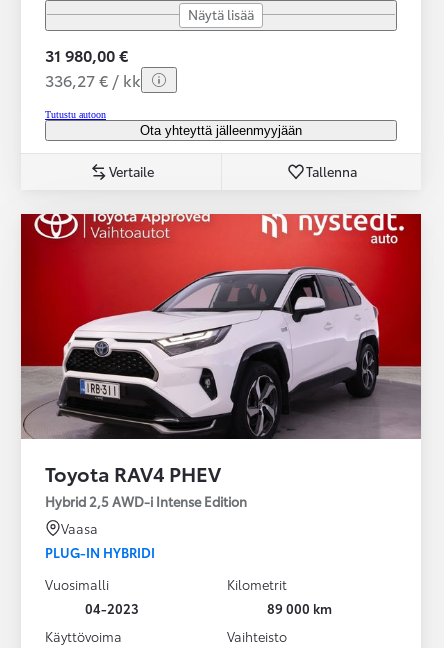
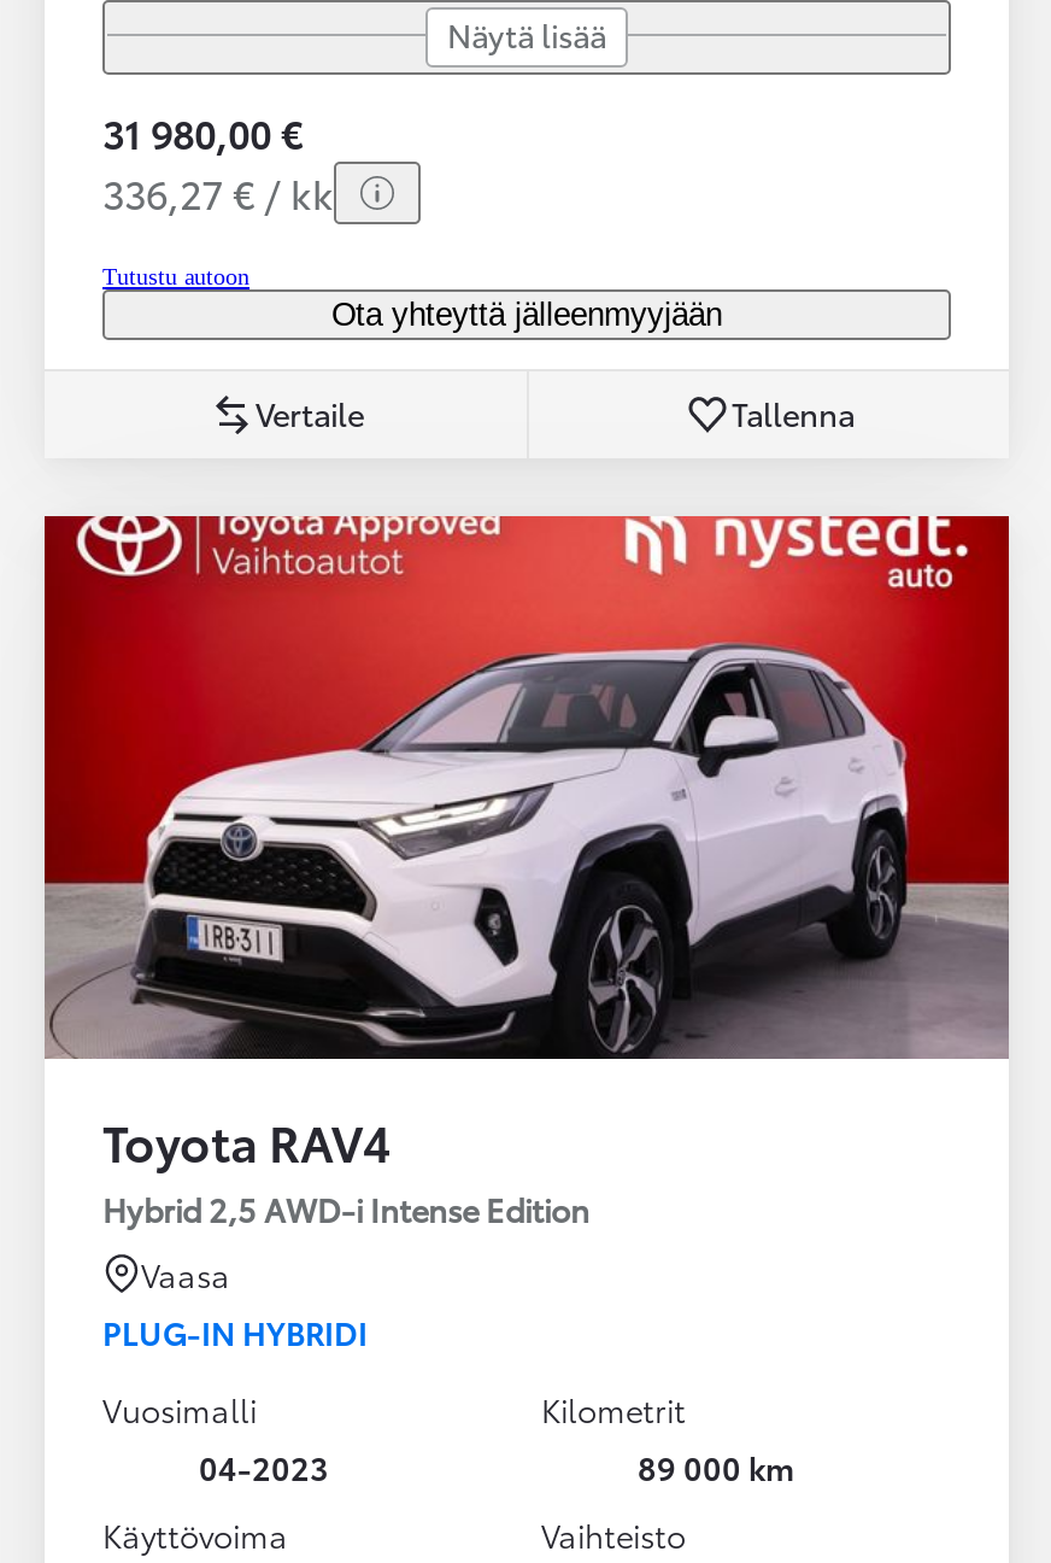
- Toyota RAV4 PHEV
+ Toyota RAV4
